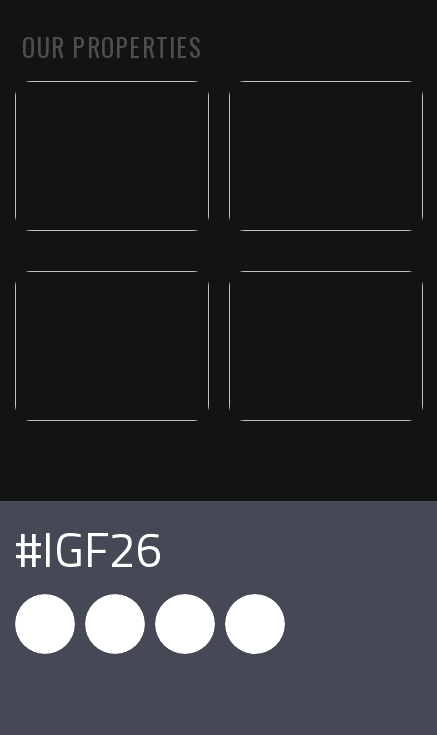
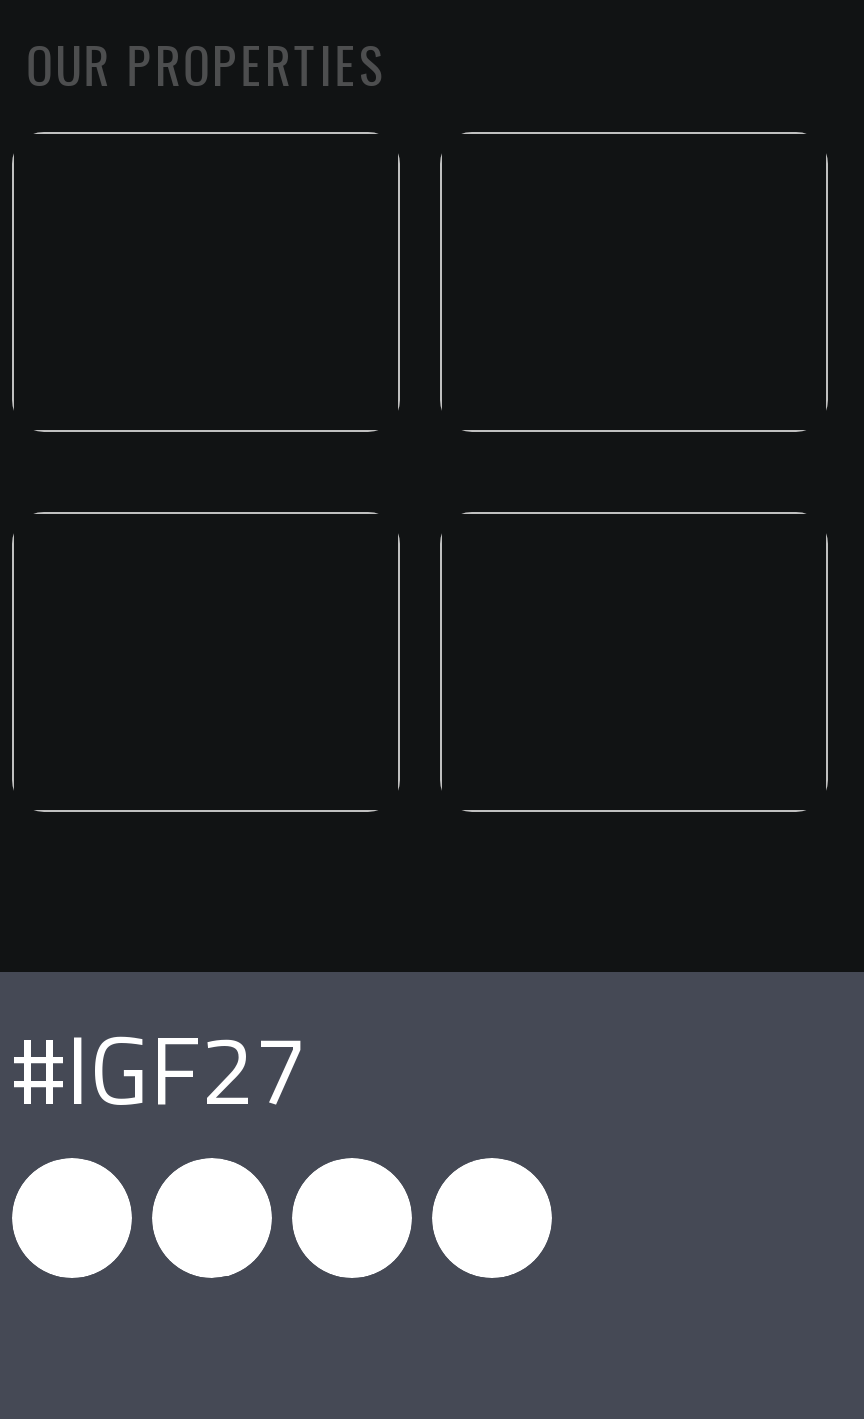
- #IGF26
+ #IGF27
